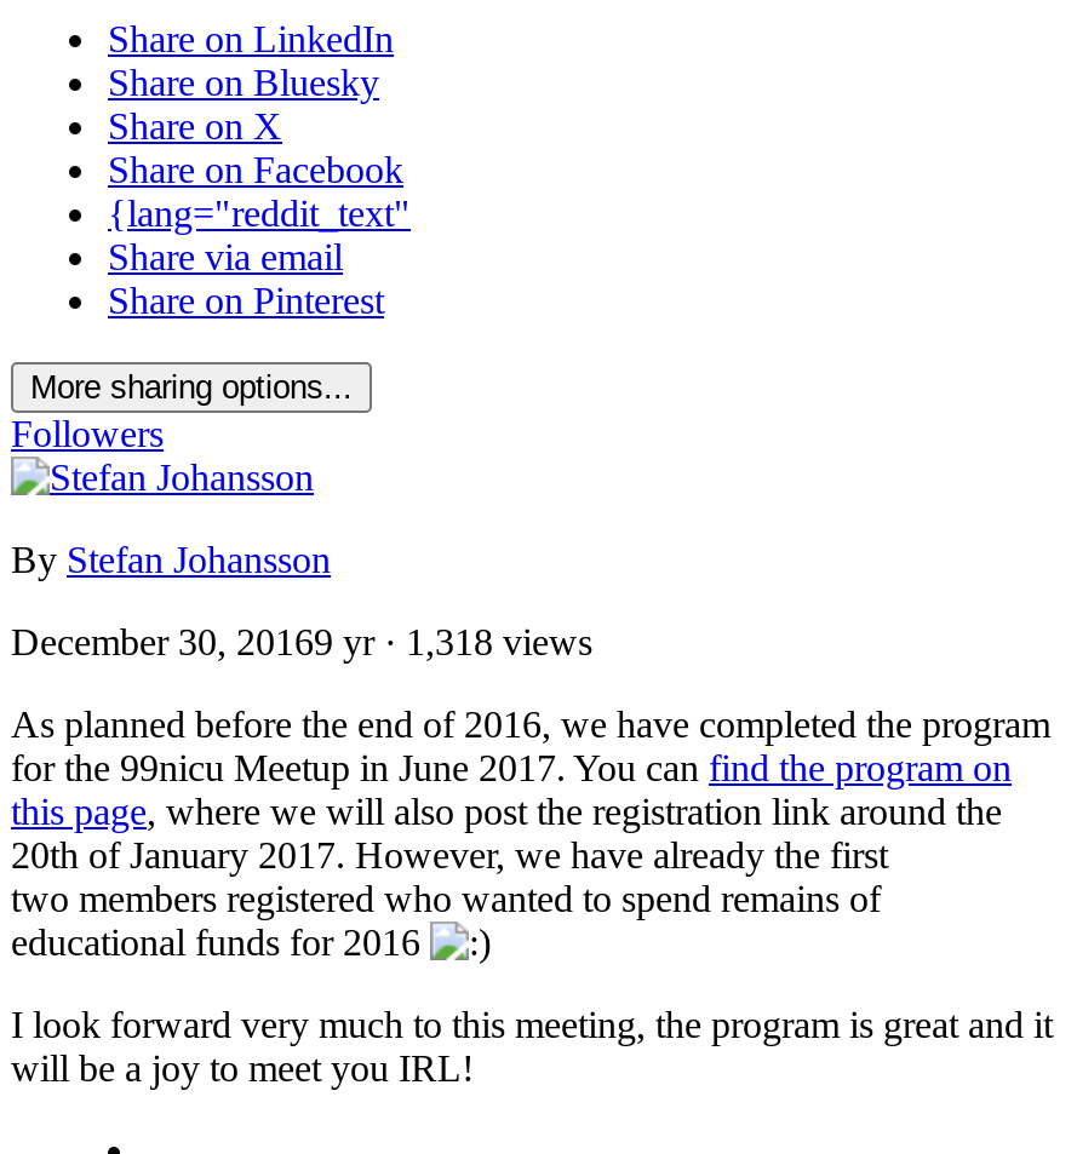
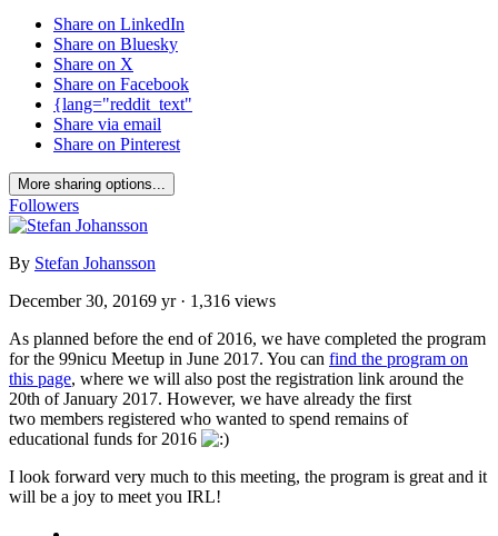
- December 30, 20169 yr · 1,318 views
+ December 30, 20169 yr · 1,316 views
